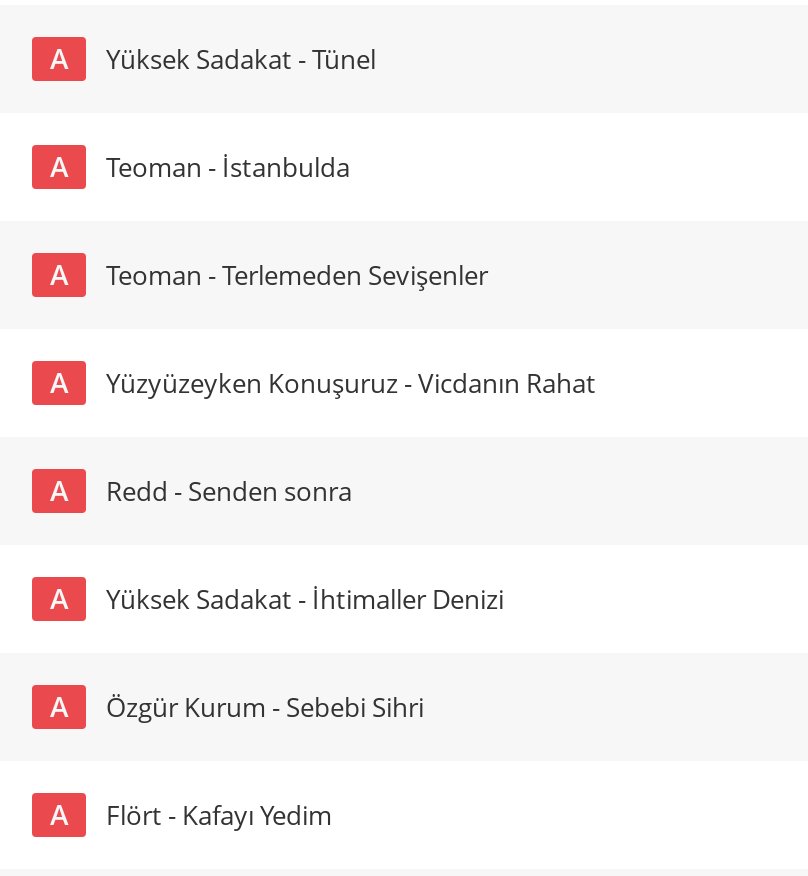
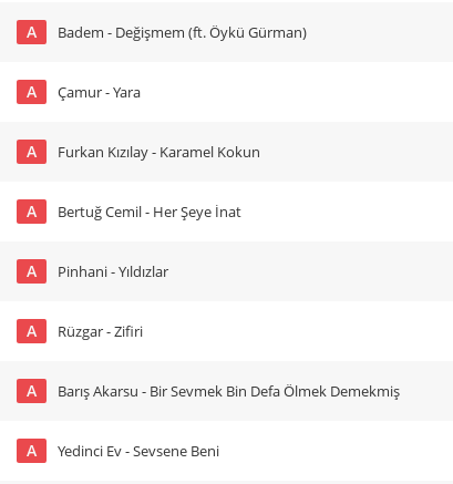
- Yüksek Sadakat - Tünel
+ Badem - Değişmem (ft. Öykü Gürman)

- Teoman - İstanbulda
+ Çamur - Yara

- Teoman - Terlemeden Sevişenler
+ Furkan Kızılay - Karamel Kokun

- Yüzyüzeyken Konuşuruz - Vicdanın Rahat
+ Bertuğ Cemil - Her Şeye İnat

- Redd - Senden sonra
+ Pinhani - Yıldızlar

- Yüksek Sadakat - İhtimaller Denizi
+ Rüzgar - Zifiri

- Özgür Kurum - Sebebi Sihri
+ Barış Akarsu - Bir Sevmek Bin Defa Ölmek Demekmiş

- Flört - Kafayı Yedim
+ Yedinci Ev - Sevsene Beni
